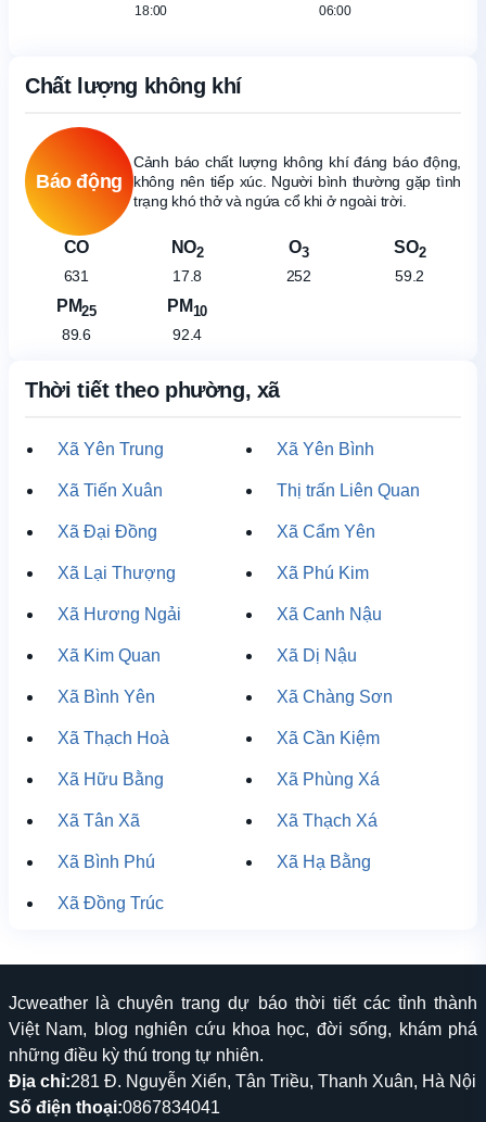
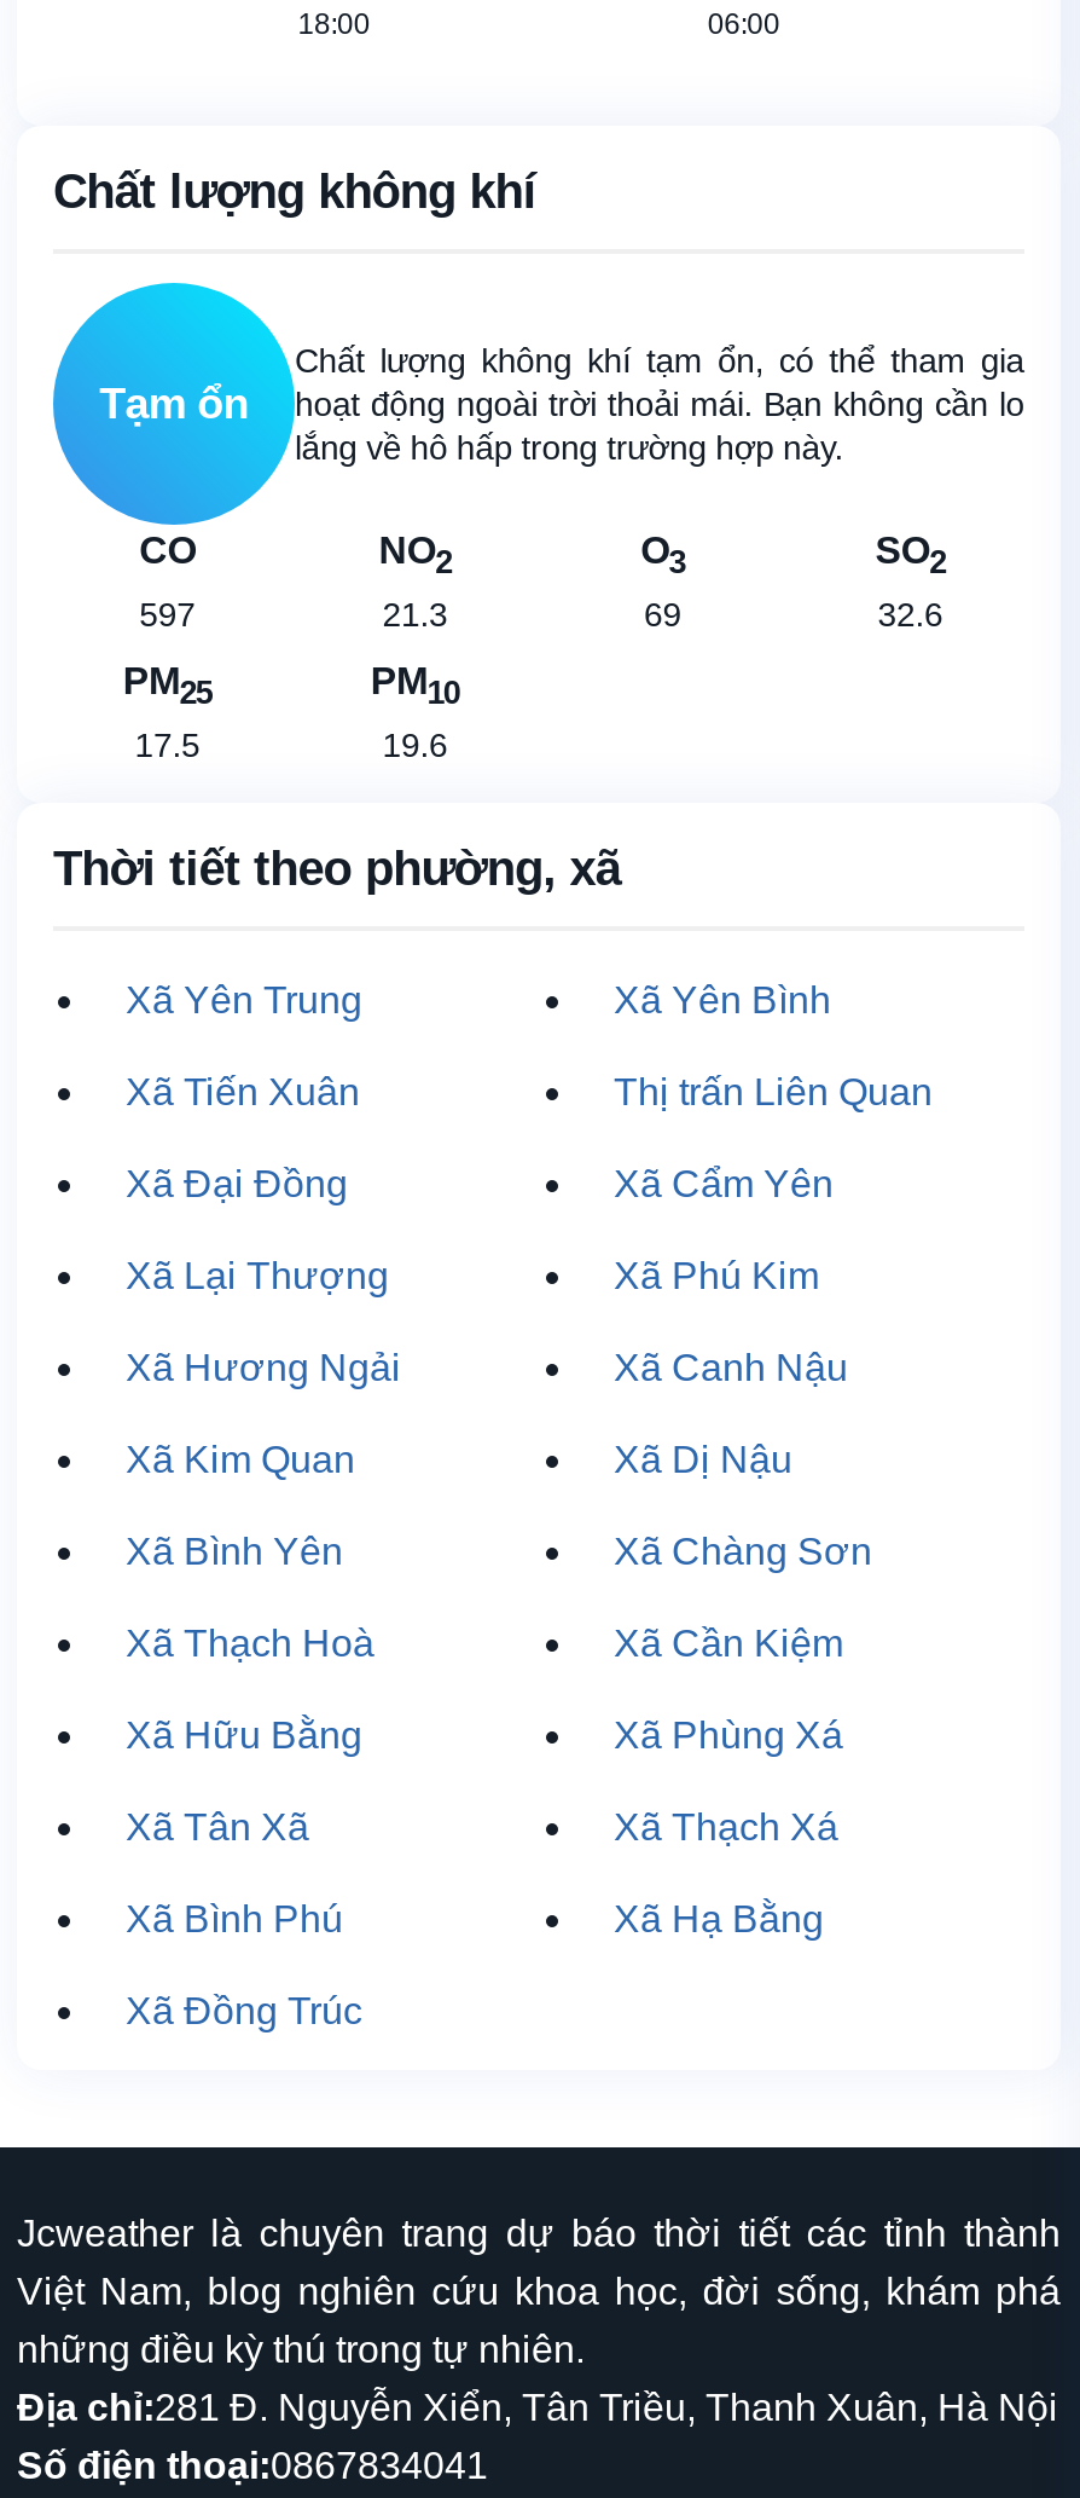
- [image]
- Báo động
+ [image]
+ Tạm ổn

- [image]
- Cảnh báo chất lượng không khí đáng báo động,
- không nên tiếp xúc. Người bình thường gặp tình
- trạng khó thở và ngứa cổ khi ở ngoài trời.
+ [image]
+ Chất lượng không khí tạm ổn, có thể tham gia
+ hoạt động ngoài trời thoải mái. Bạn không cần lo
+ lắng về hô hấp trong trường hợp này.

- 631
+ 597

- 17.8
+ 21.3

- 252
+ 69

- 59.2
+ 32.6

- 89.6
+ 17.5

- 92.4
+ 19.6
